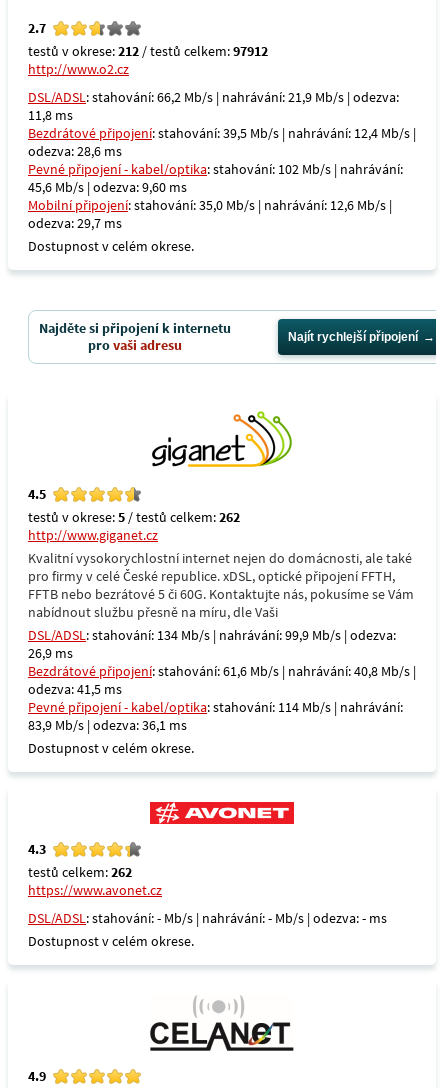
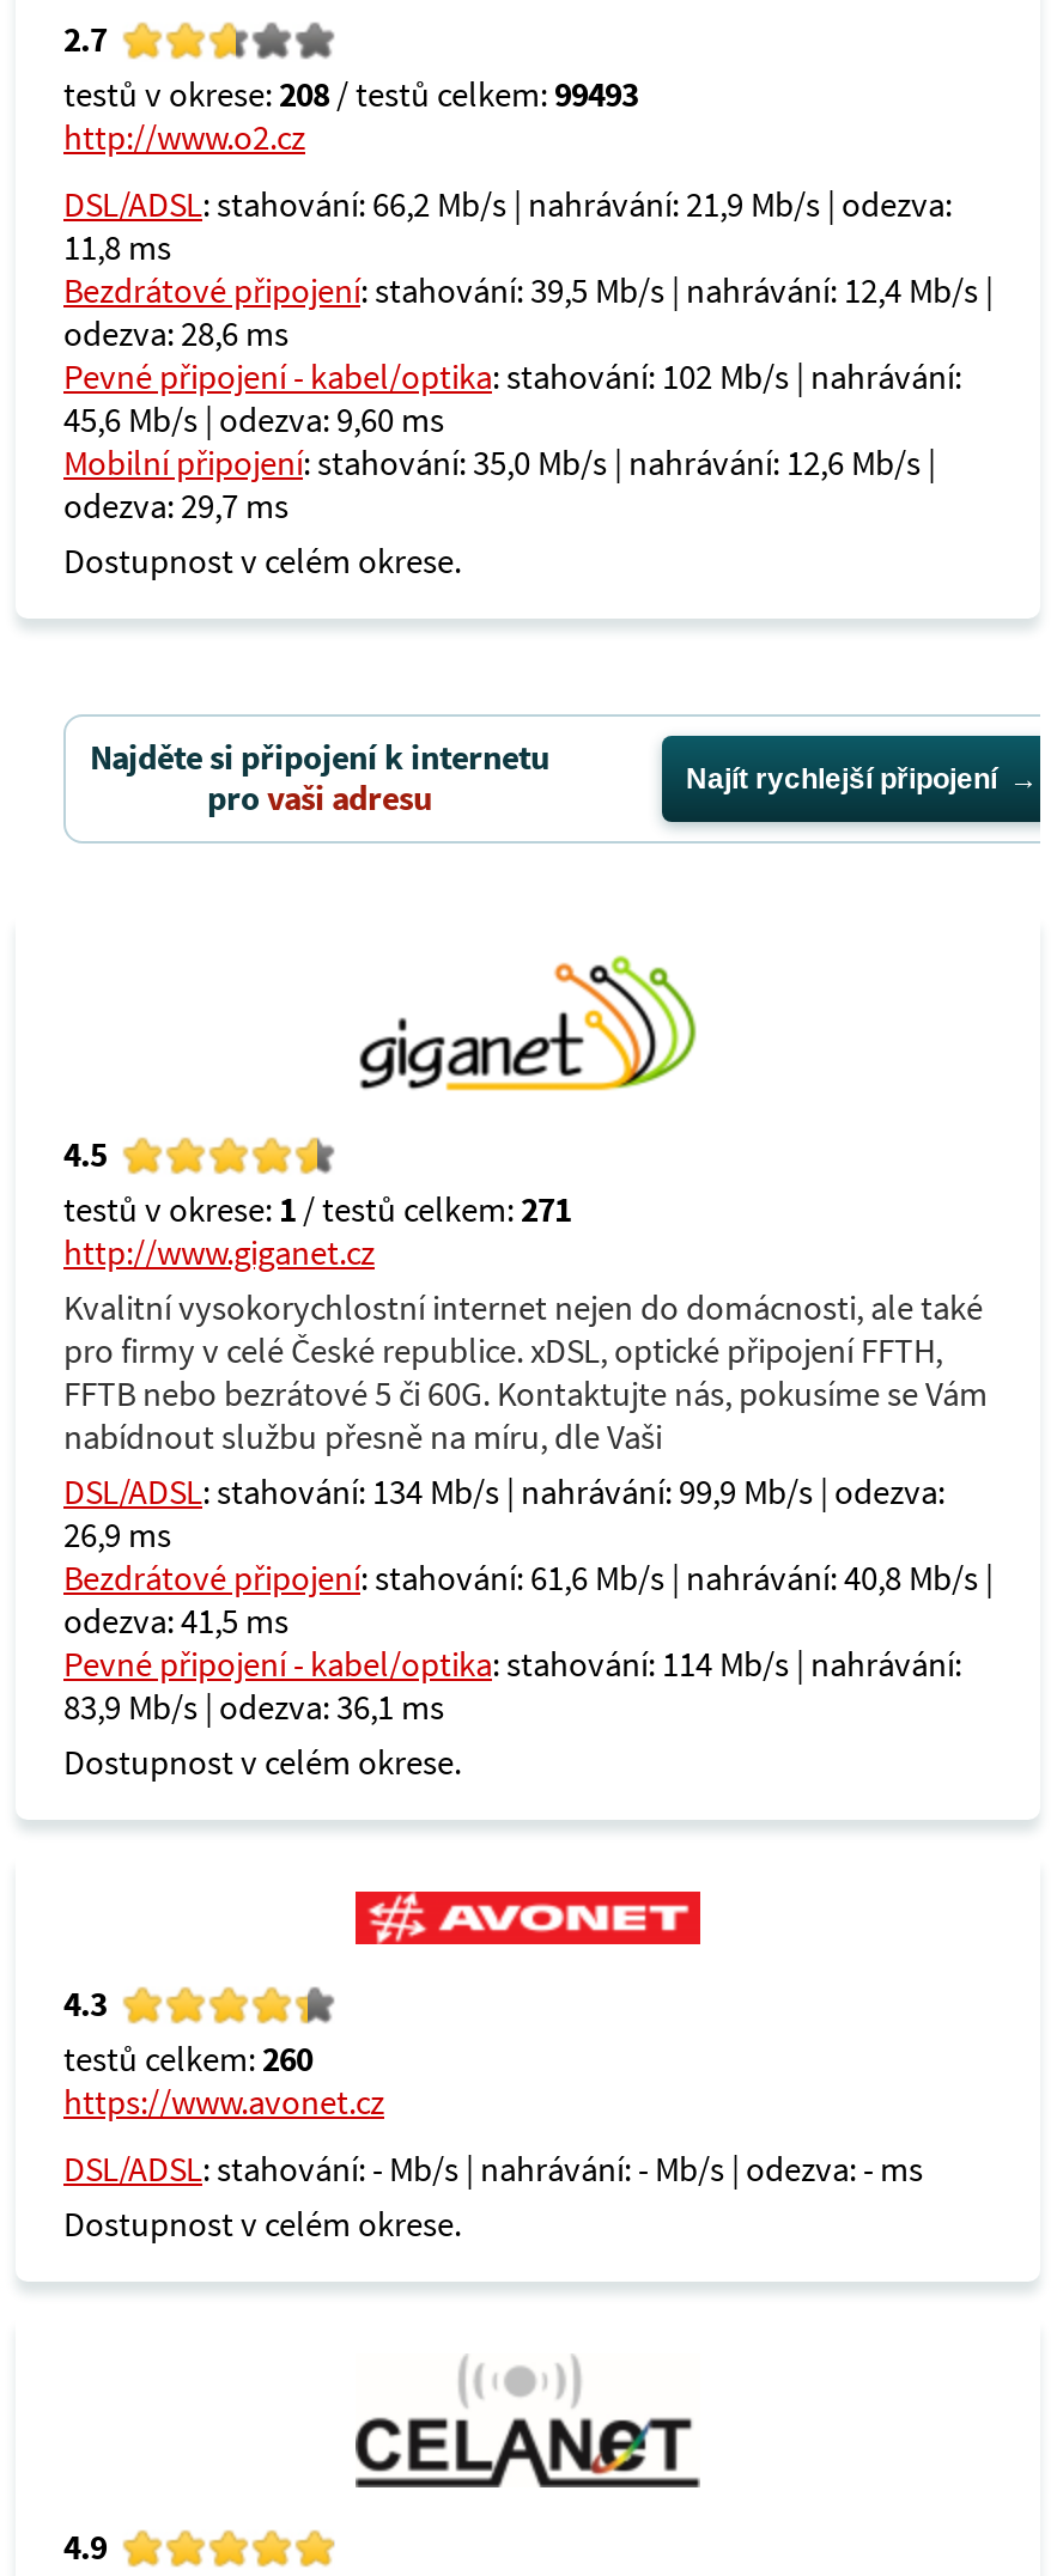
- testů v okrese: 212 / testů celkem: 97912
+ testů v okrese: 208 / testů celkem: 99493

- testů v okrese: 5 / testů celkem: 262
+ testů v okrese: 1 / testů celkem: 271

- testů celkem: 262
+ testů celkem: 260
